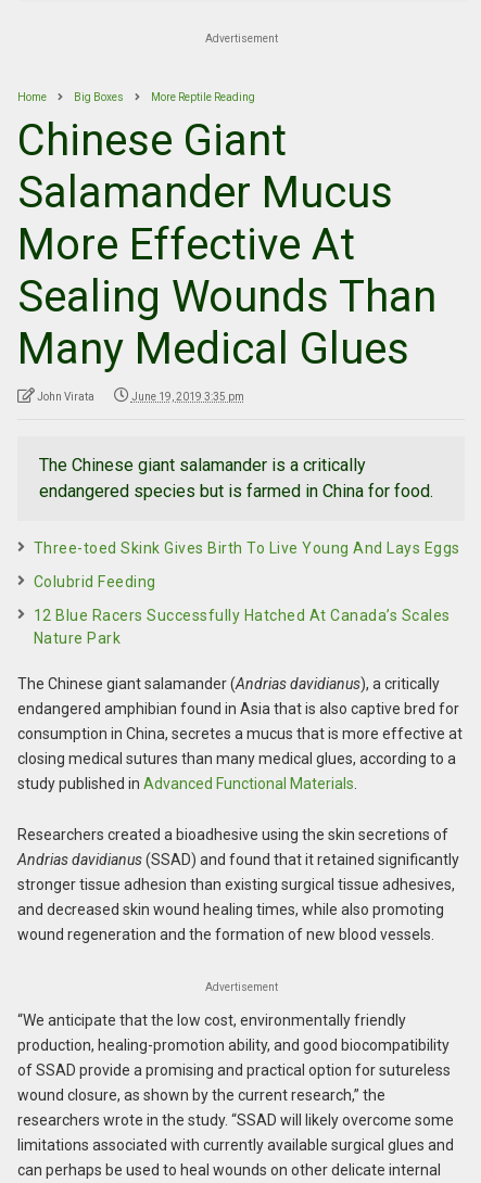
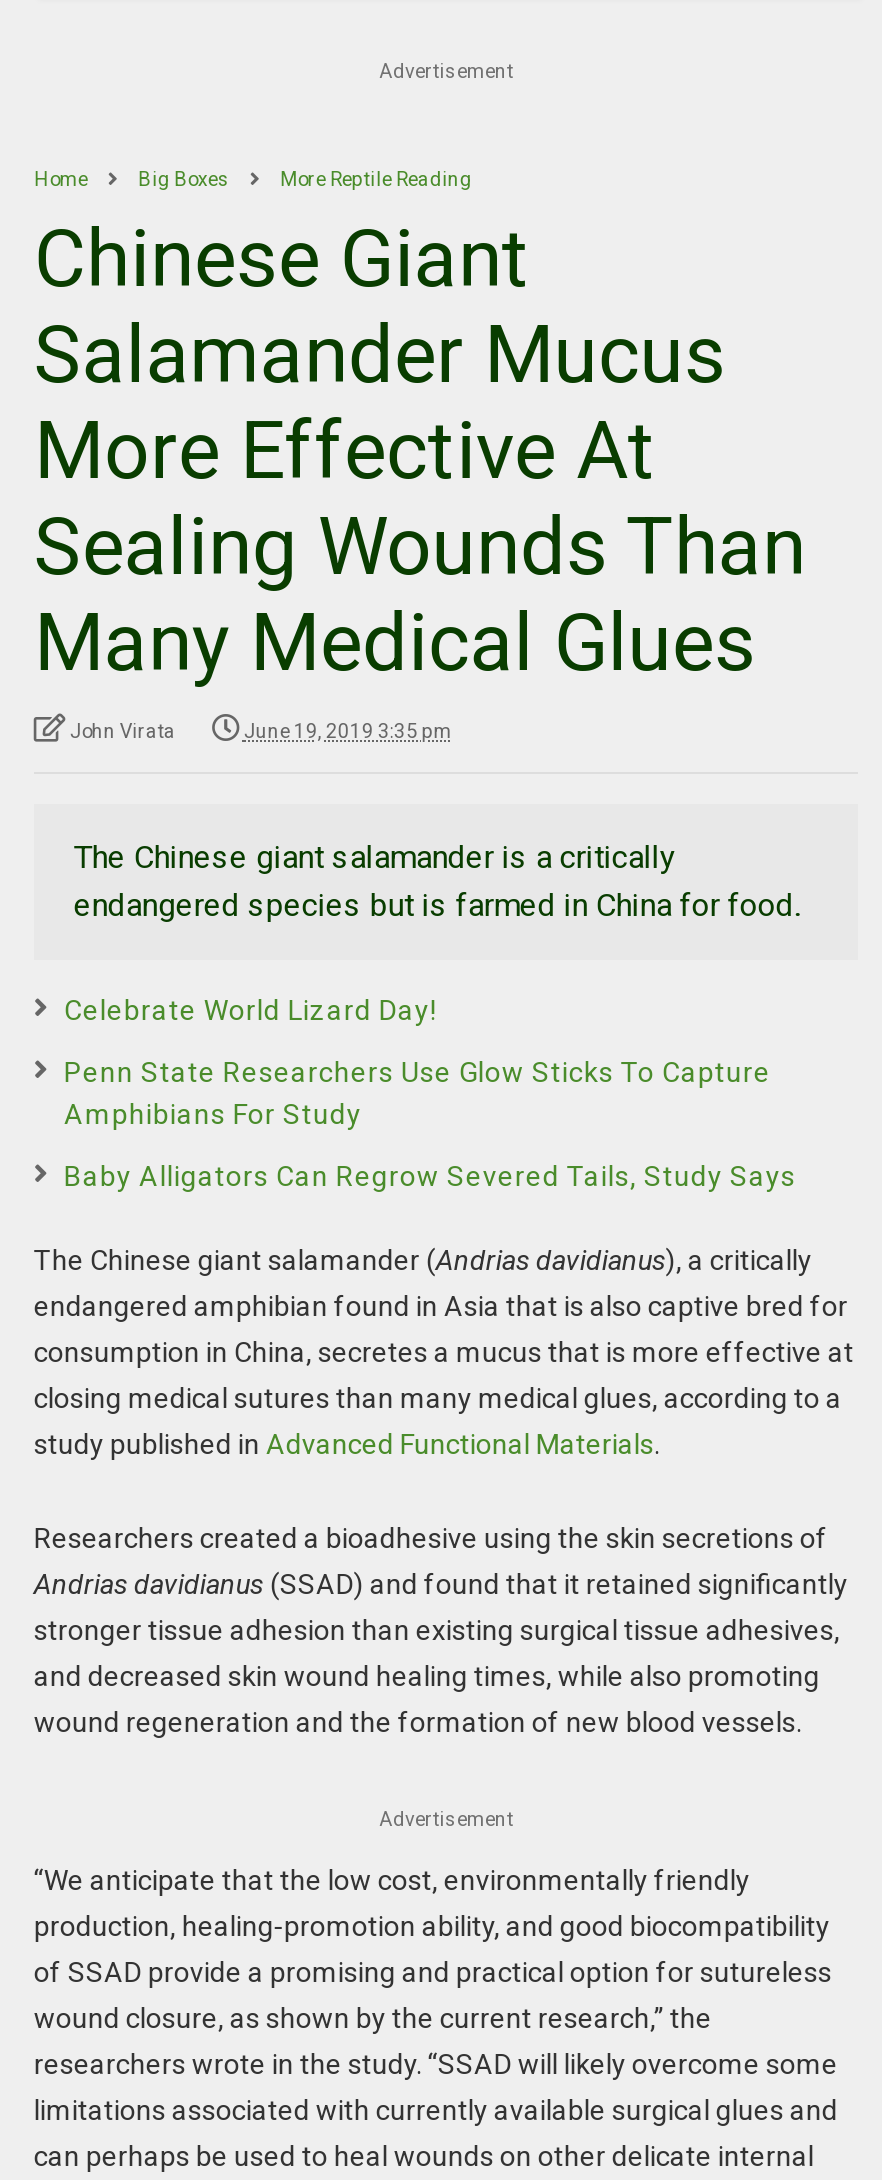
- Three-toed Skink Gives Birth To Live Young And Lays Eggs
+ Celebrate World Lizard Day!

- Colubrid Feeding
+ Penn State Researchers Use Glow Sticks To Capture
+ Amphibians For Study

- 12 Blue Racers Successfully Hatched At Canada’s Scales
- Nature Park
+ Baby Alligators Can Regrow Severed Tails, Study Says
